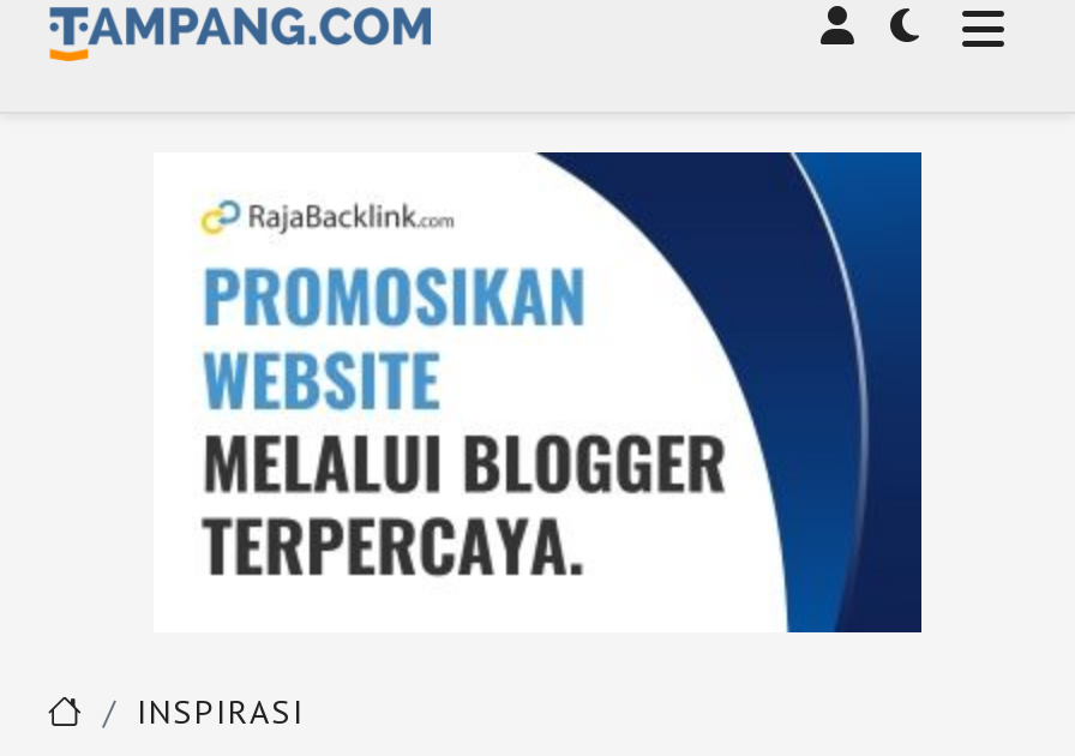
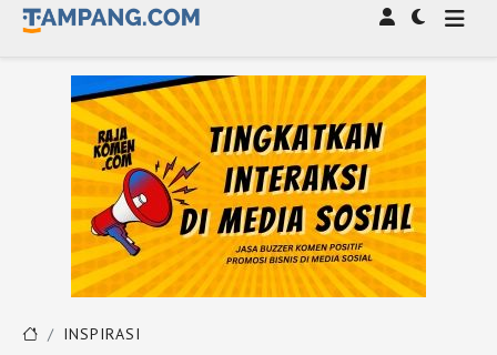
- [image]
+ [image]
